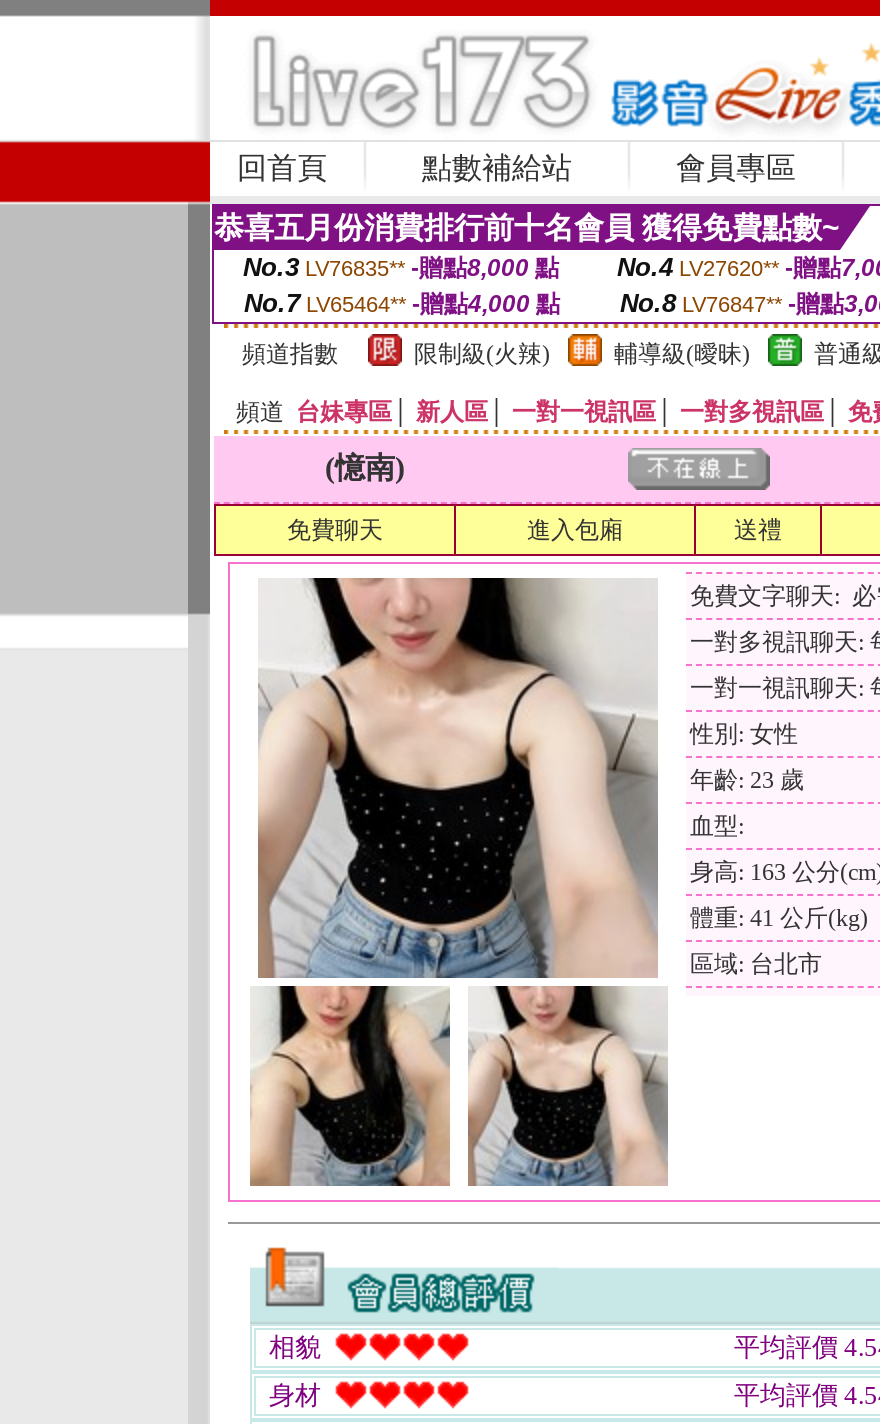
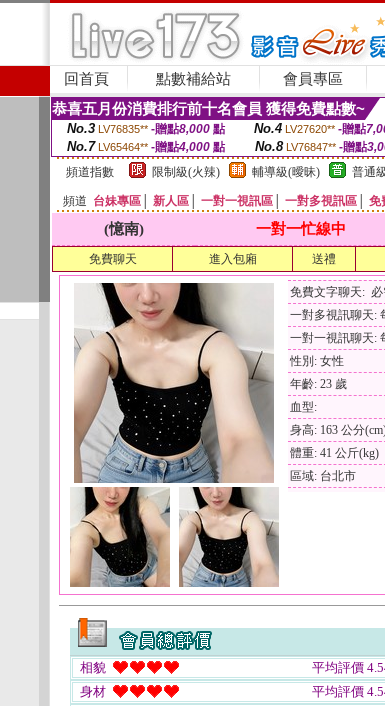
+ 一對一忙線中
